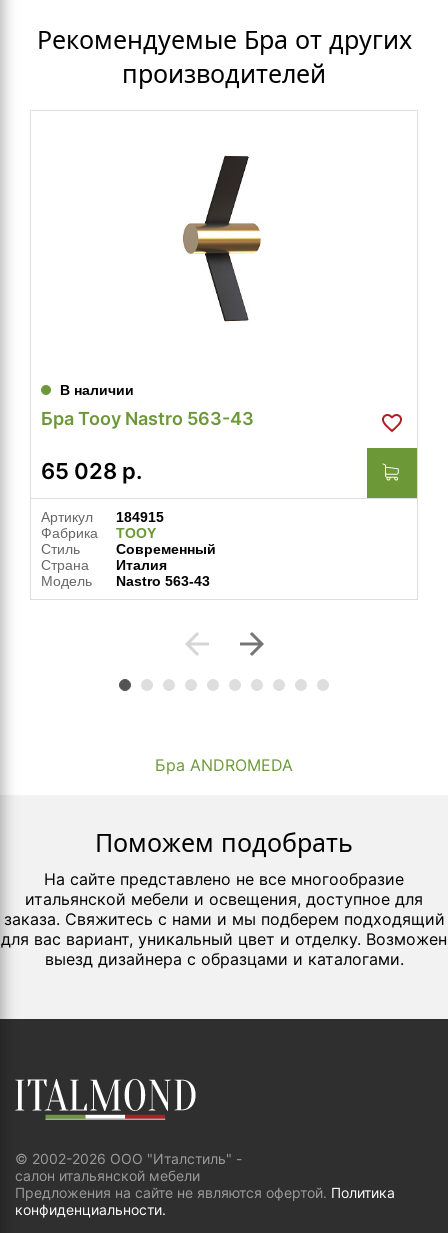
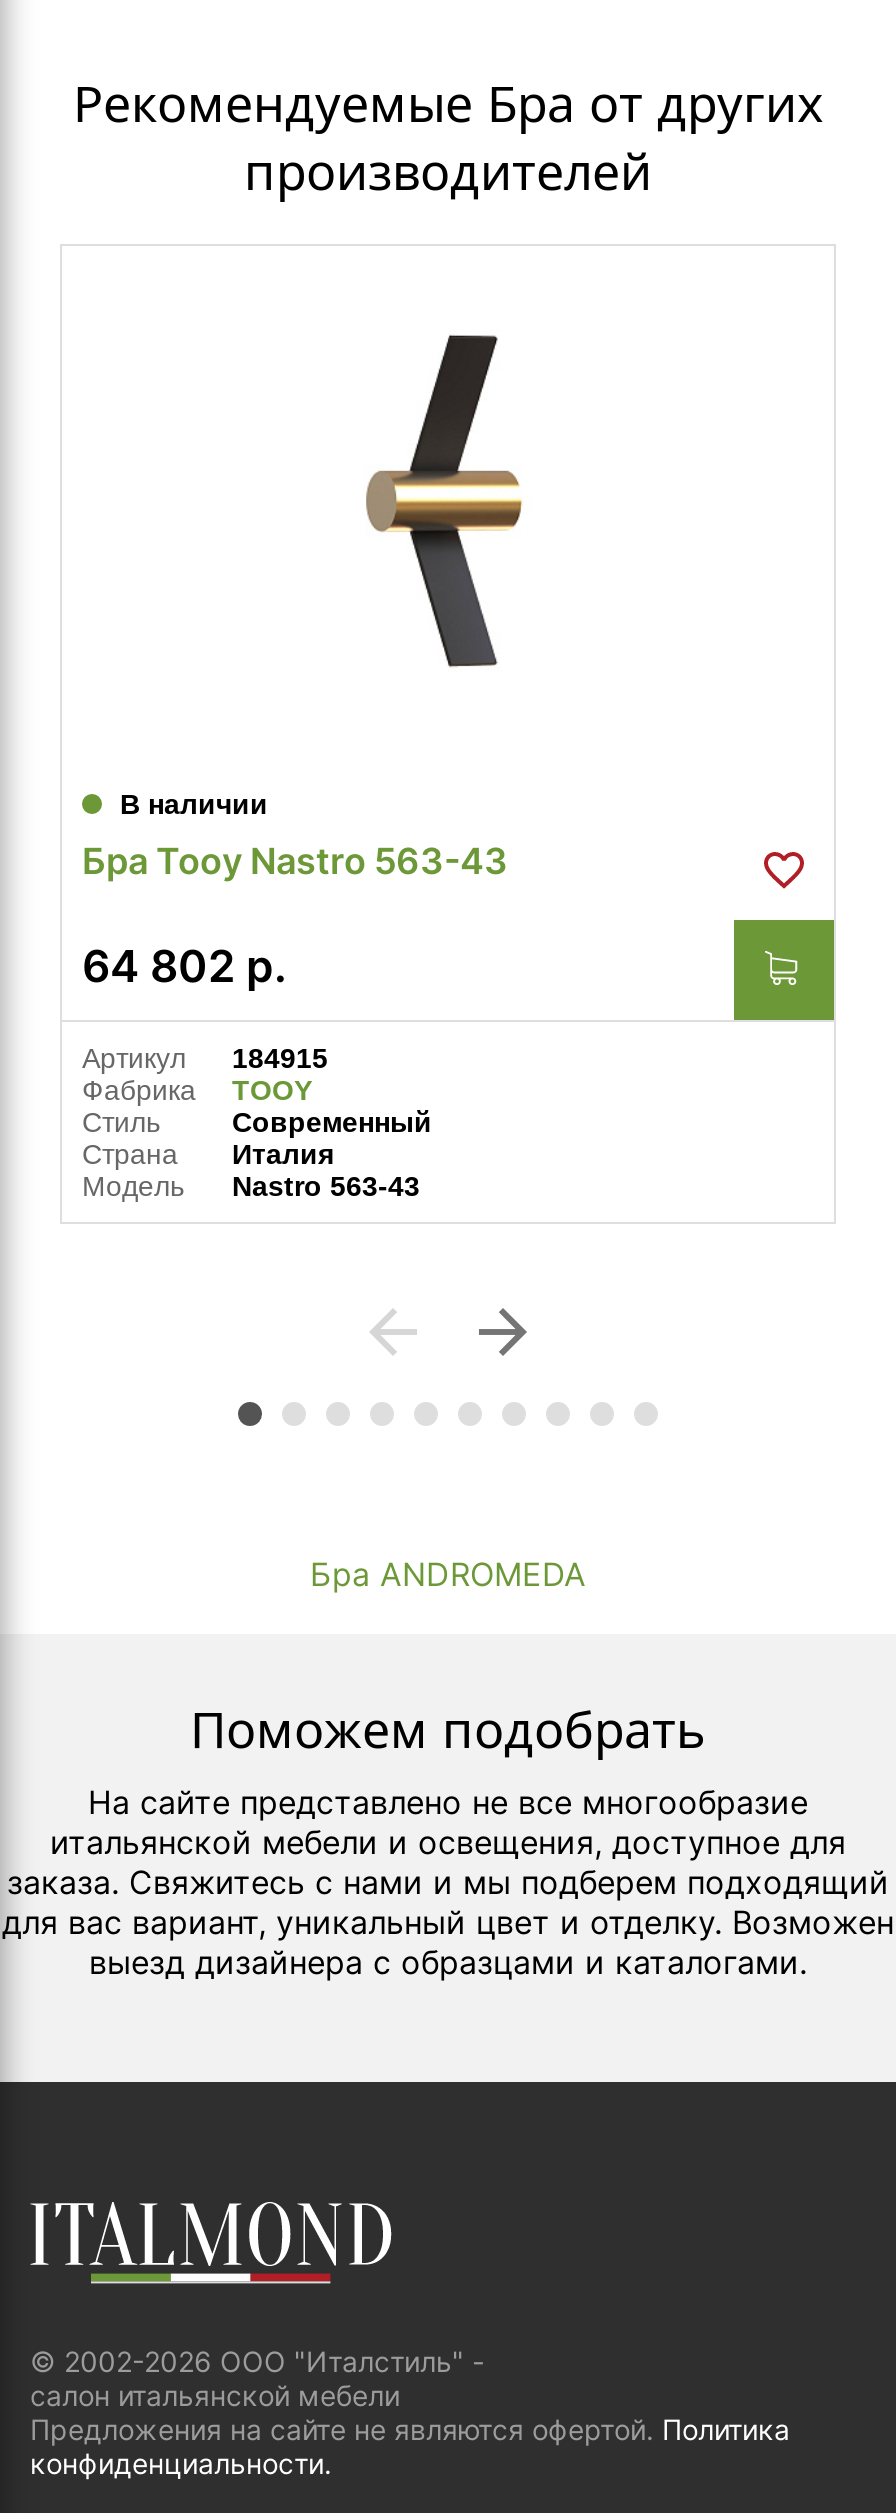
- 65 028 р.
+ 64 802 р.
